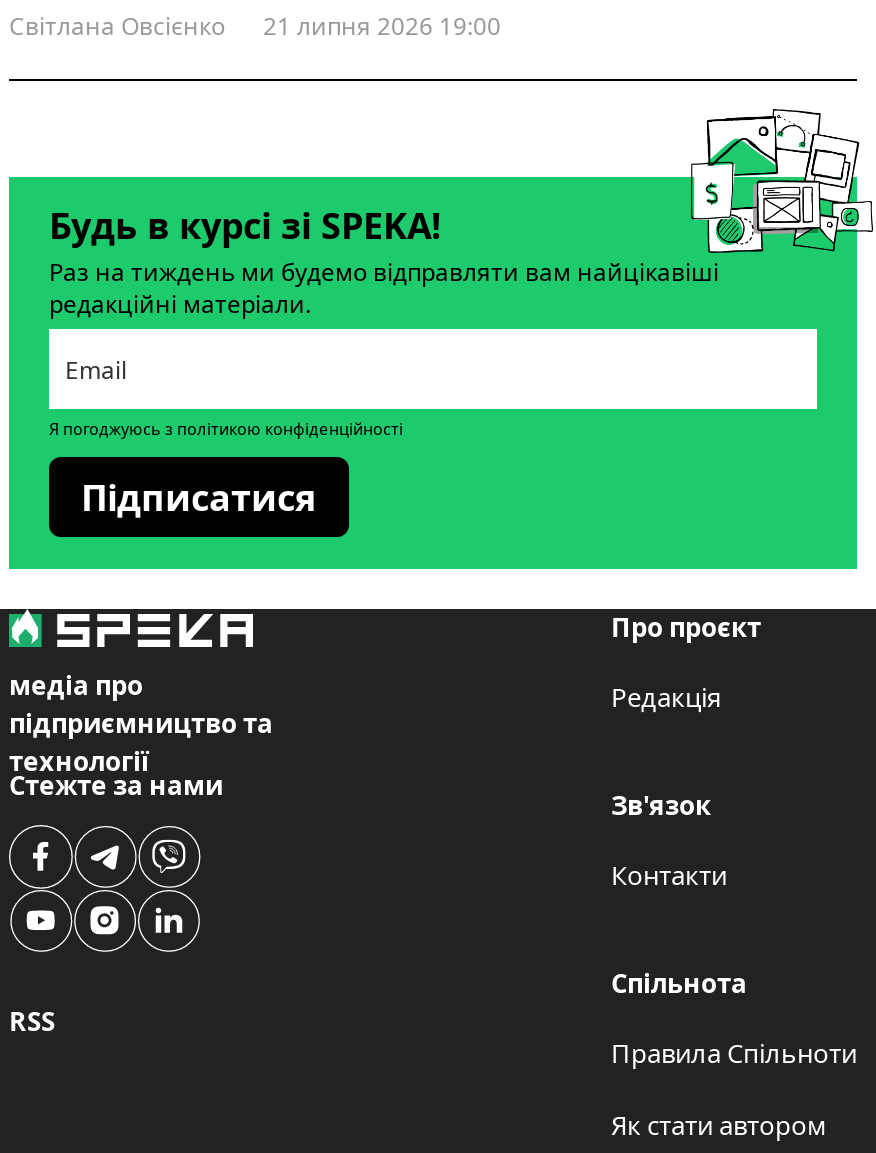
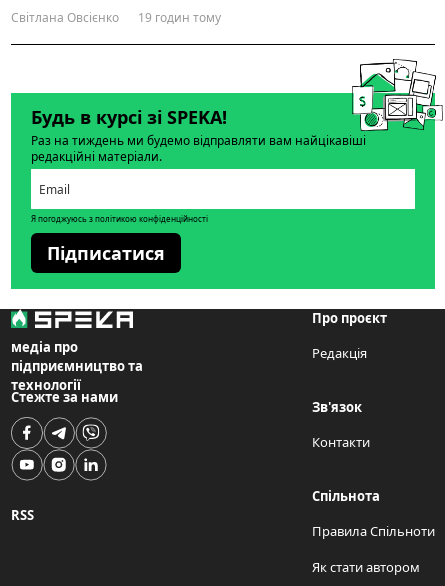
- Світлана Овсієнко 21 липня 2026 19:00
+ Світлана Овсієнко 19 годин тому
